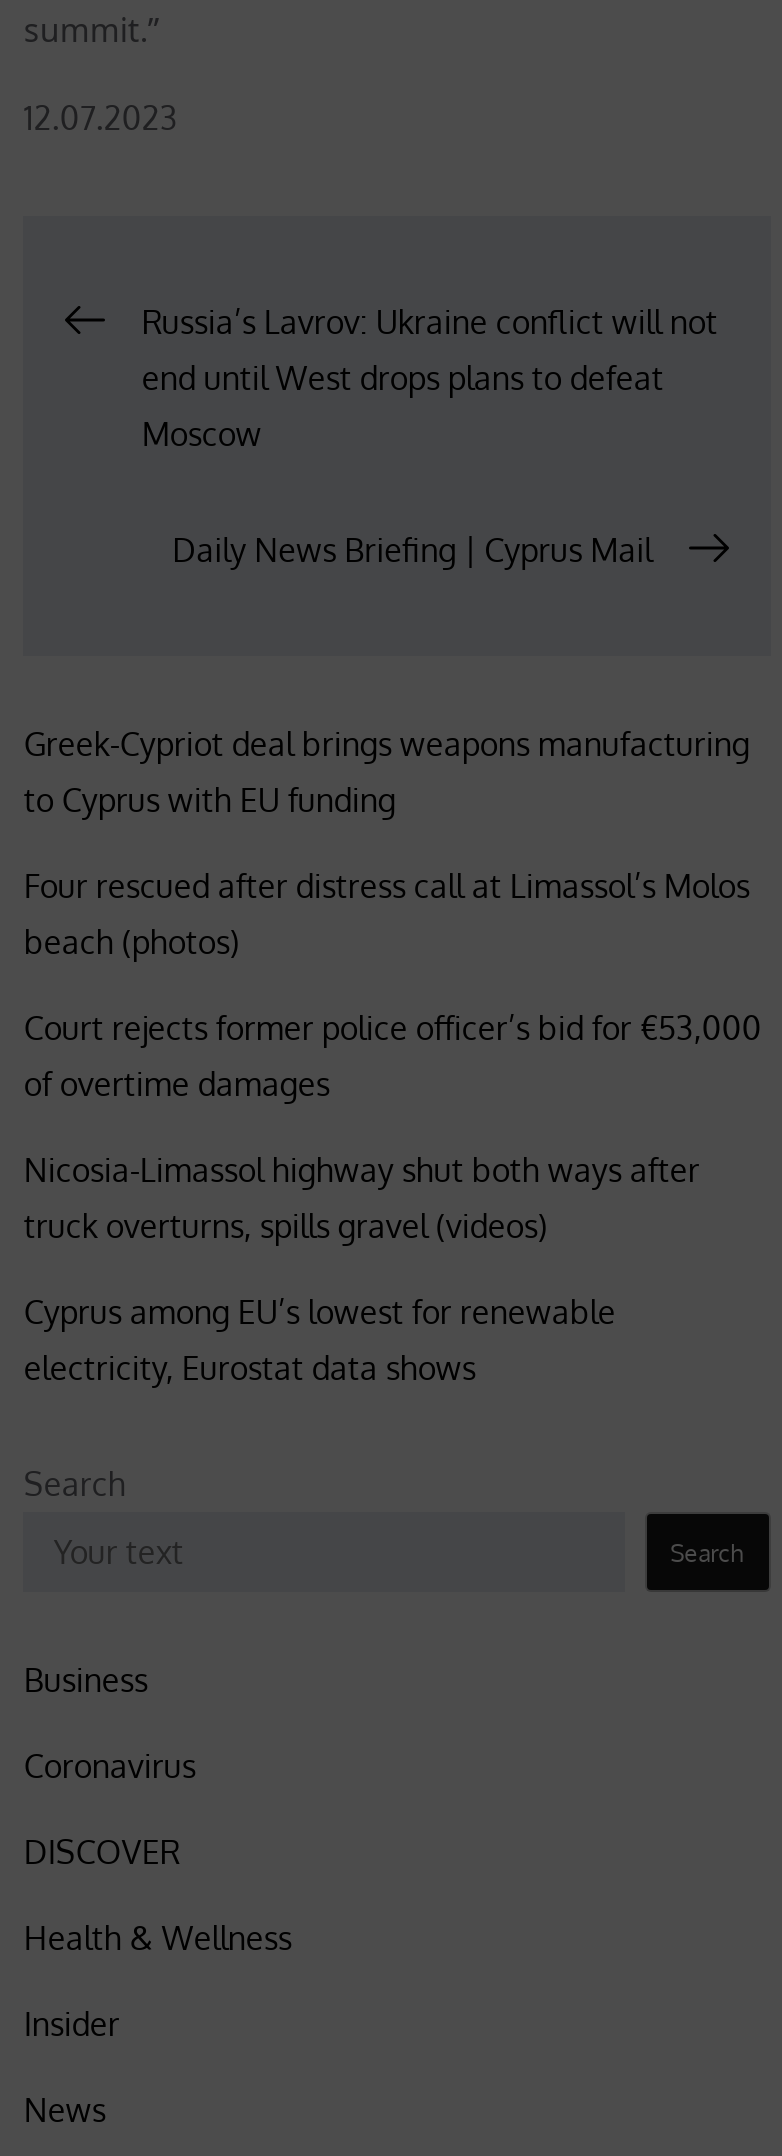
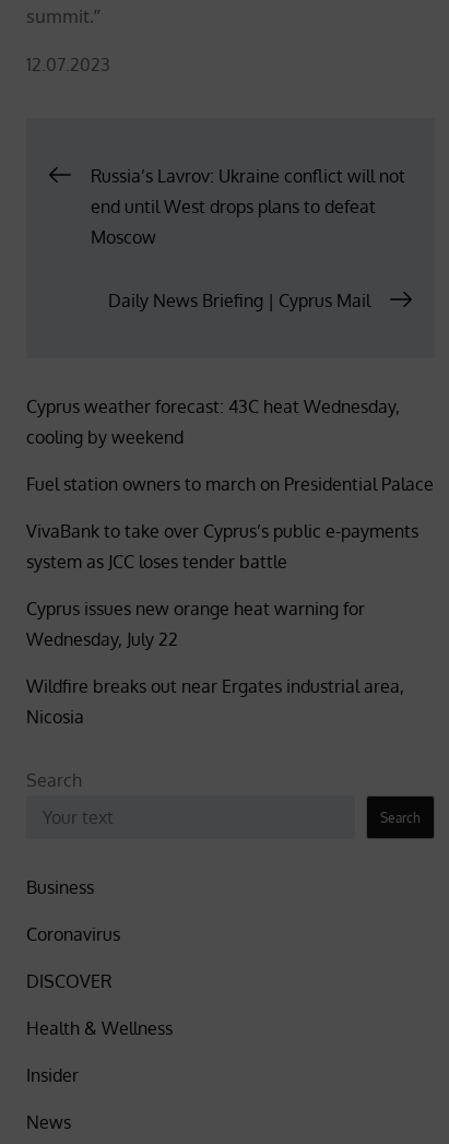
- Greek-Cypriot deal brings weapons manufacturing
- to Cyprus with EU funding
+ Cyprus weather forecast: 43C heat Wednesday,
+ cooling by weekend

- Four rescued after distress call at Limassol’s Molos
- beach (photos)
+ Fuel station owners to march on Presidential Palace

- Court rejects former police officer’s bid for €53,000
- of overtime damages
+ VivaBank to take over Cyprus’s public e-payments
+ system as JCC loses tender battle

- Nicosia-Limassol highway shut both ways after
- truck overturns, spills gravel (videos)
+ Cyprus issues new orange heat warning for
+ Wednesday, July 22

- Cyprus among EU’s lowest for renewable
- electricity, Eurostat data shows
+ Wildfire breaks out near Ergates industrial area,
+ Nicosia
